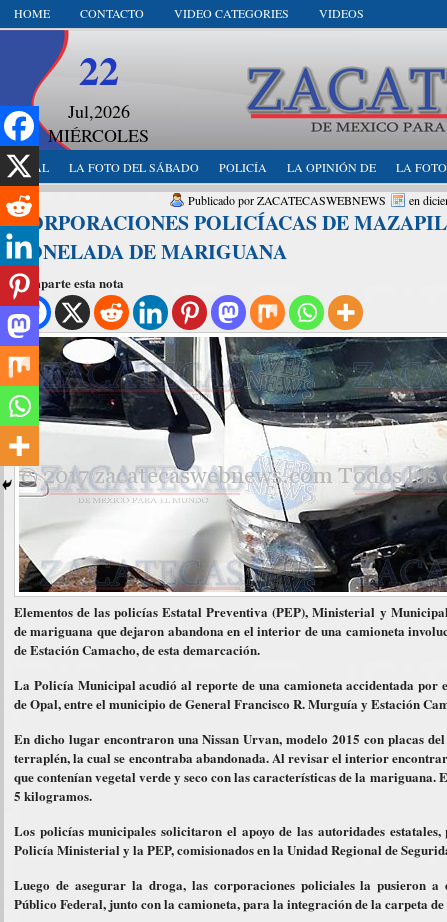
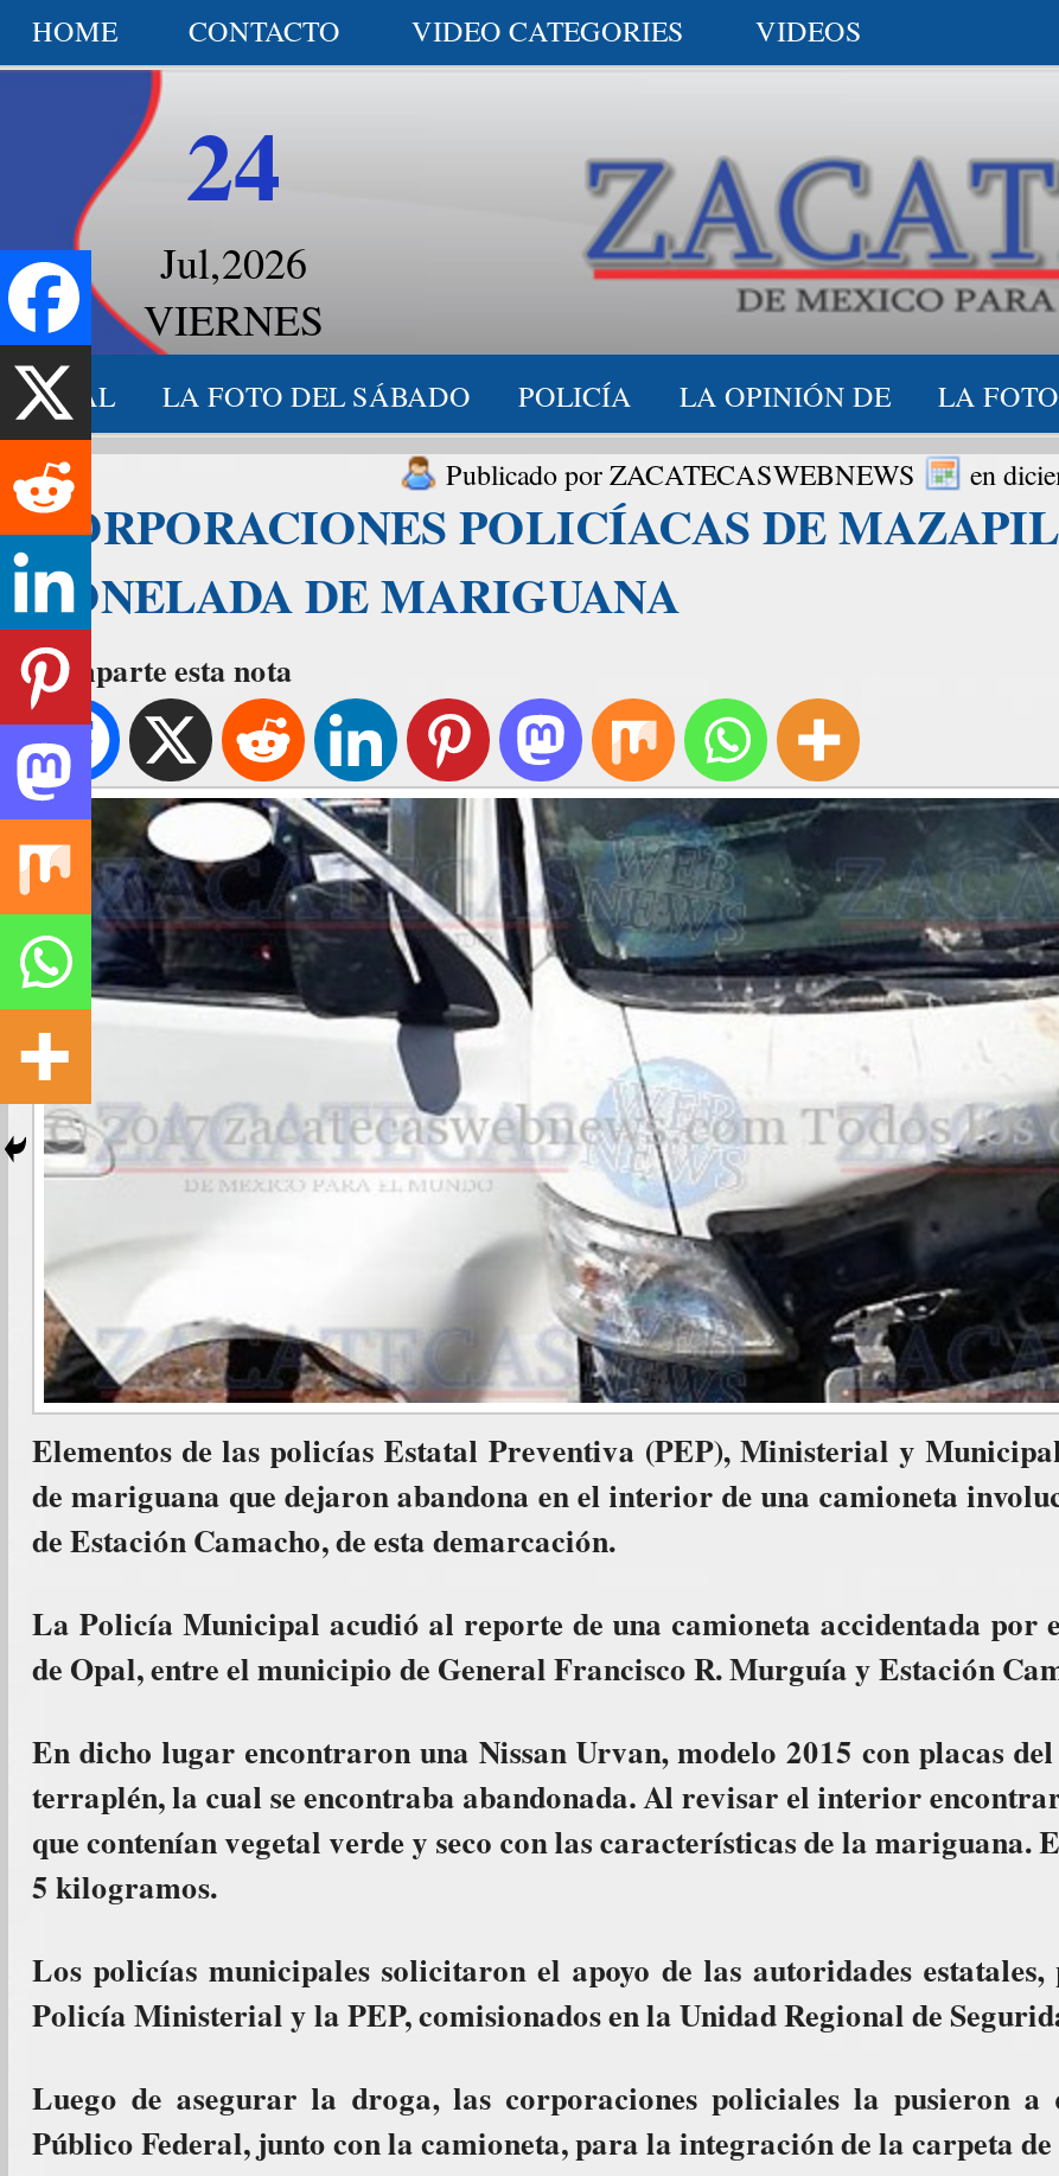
- 22
+ 24

- MIÉRCOLES
+ VIERNES
